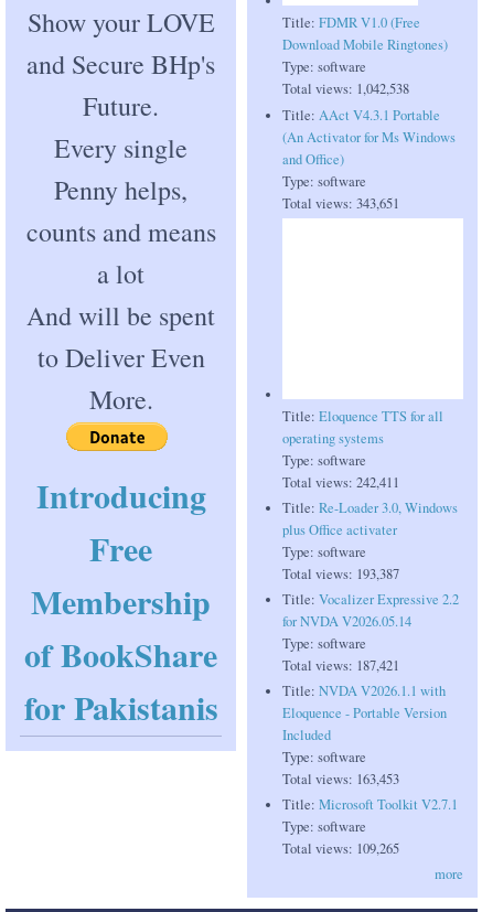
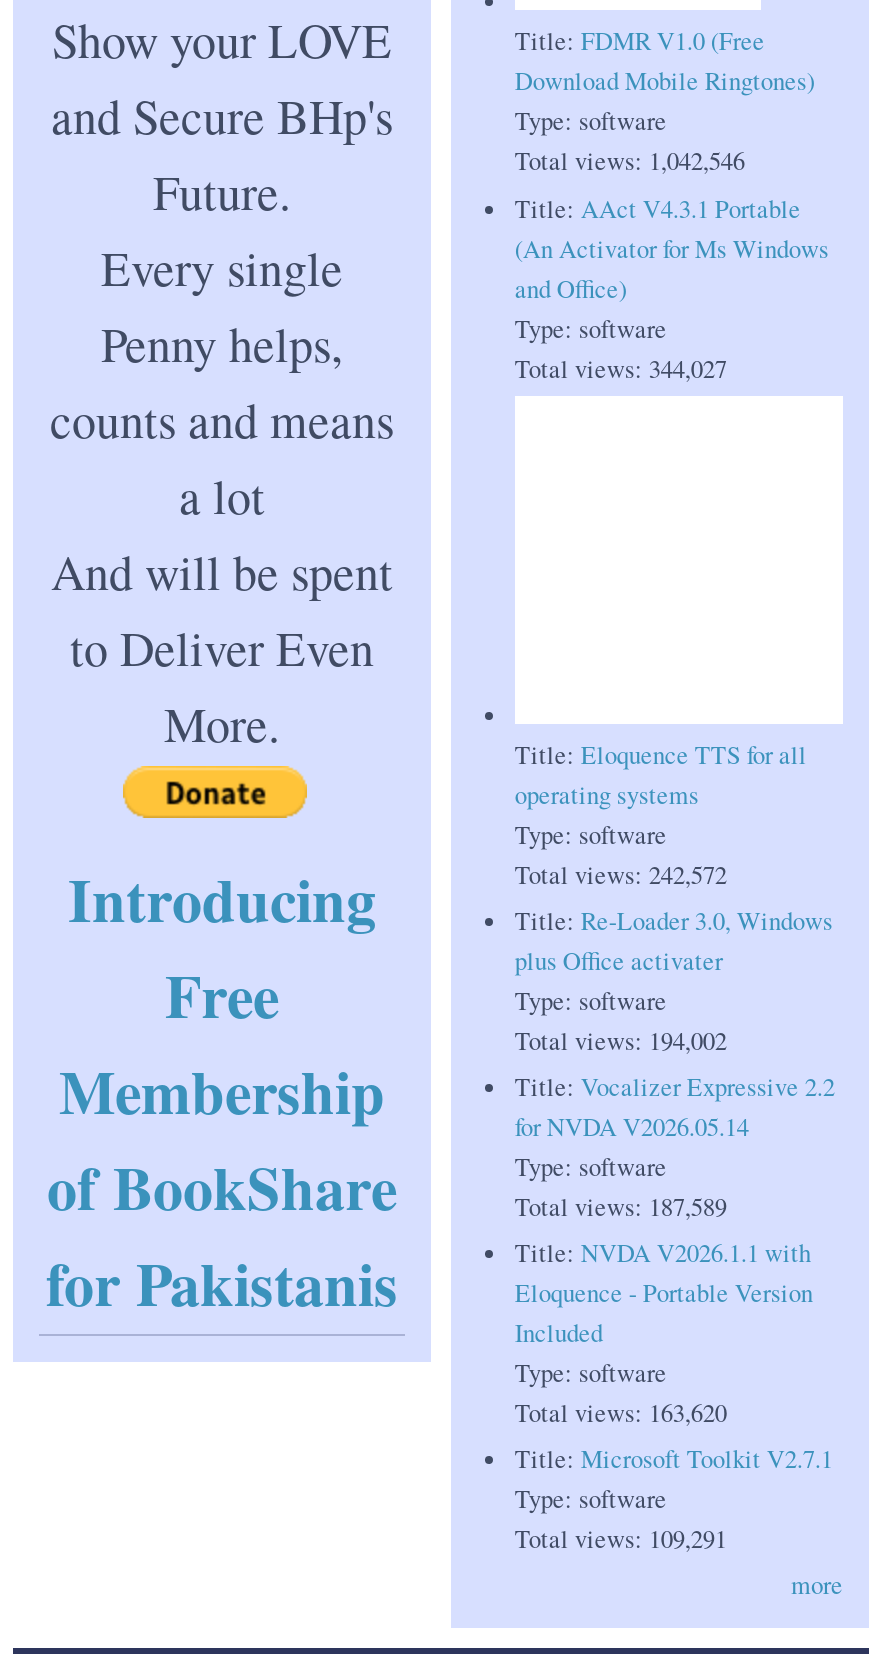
- Total views: 1,042,538
+ Total views: 1,042,546

- Total views: 343,651
+ Total views: 344,027

- Total views: 242,411
+ Total views: 242,572

- Total views: 193,387
+ Total views: 194,002

- Total views: 187,421
+ Total views: 187,589

- Total views: 163,453
+ Total views: 163,620

- Total views: 109,265
+ Total views: 109,291
